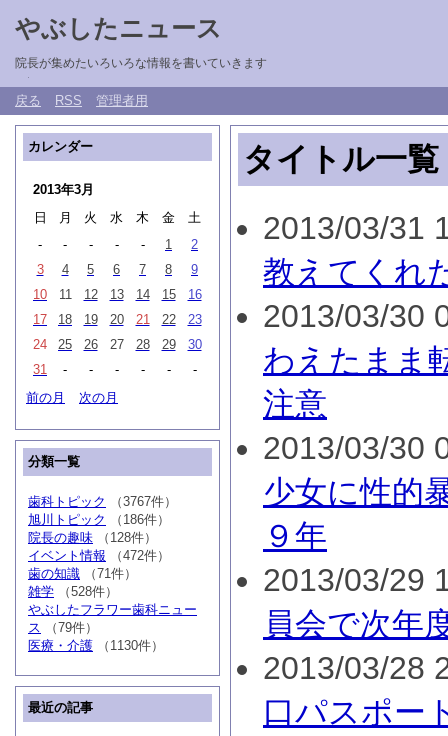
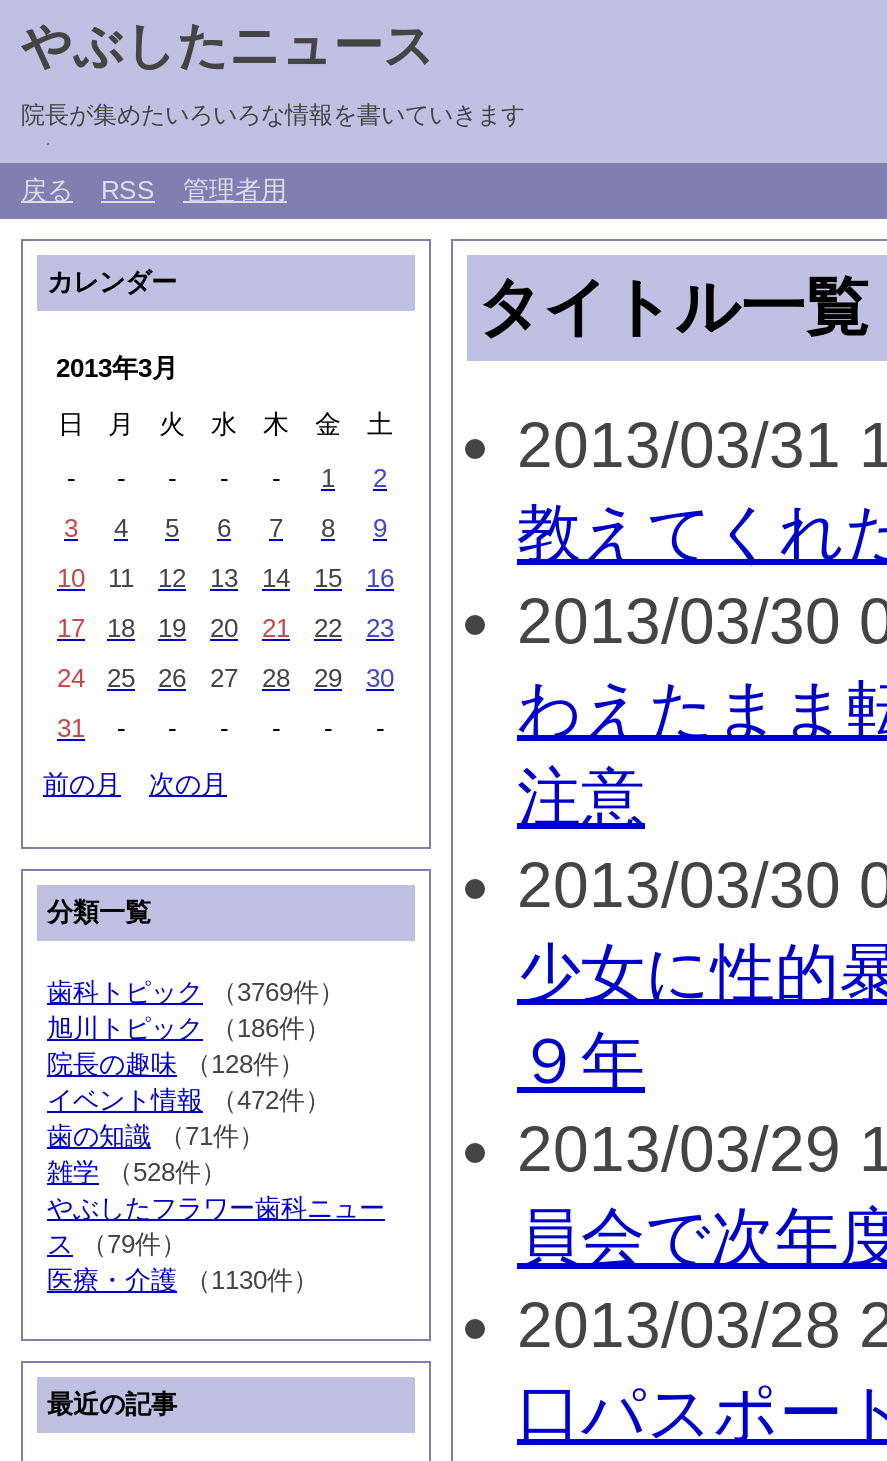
- 歯科トピック（3767件）
+ 歯科トピック（3769件）
